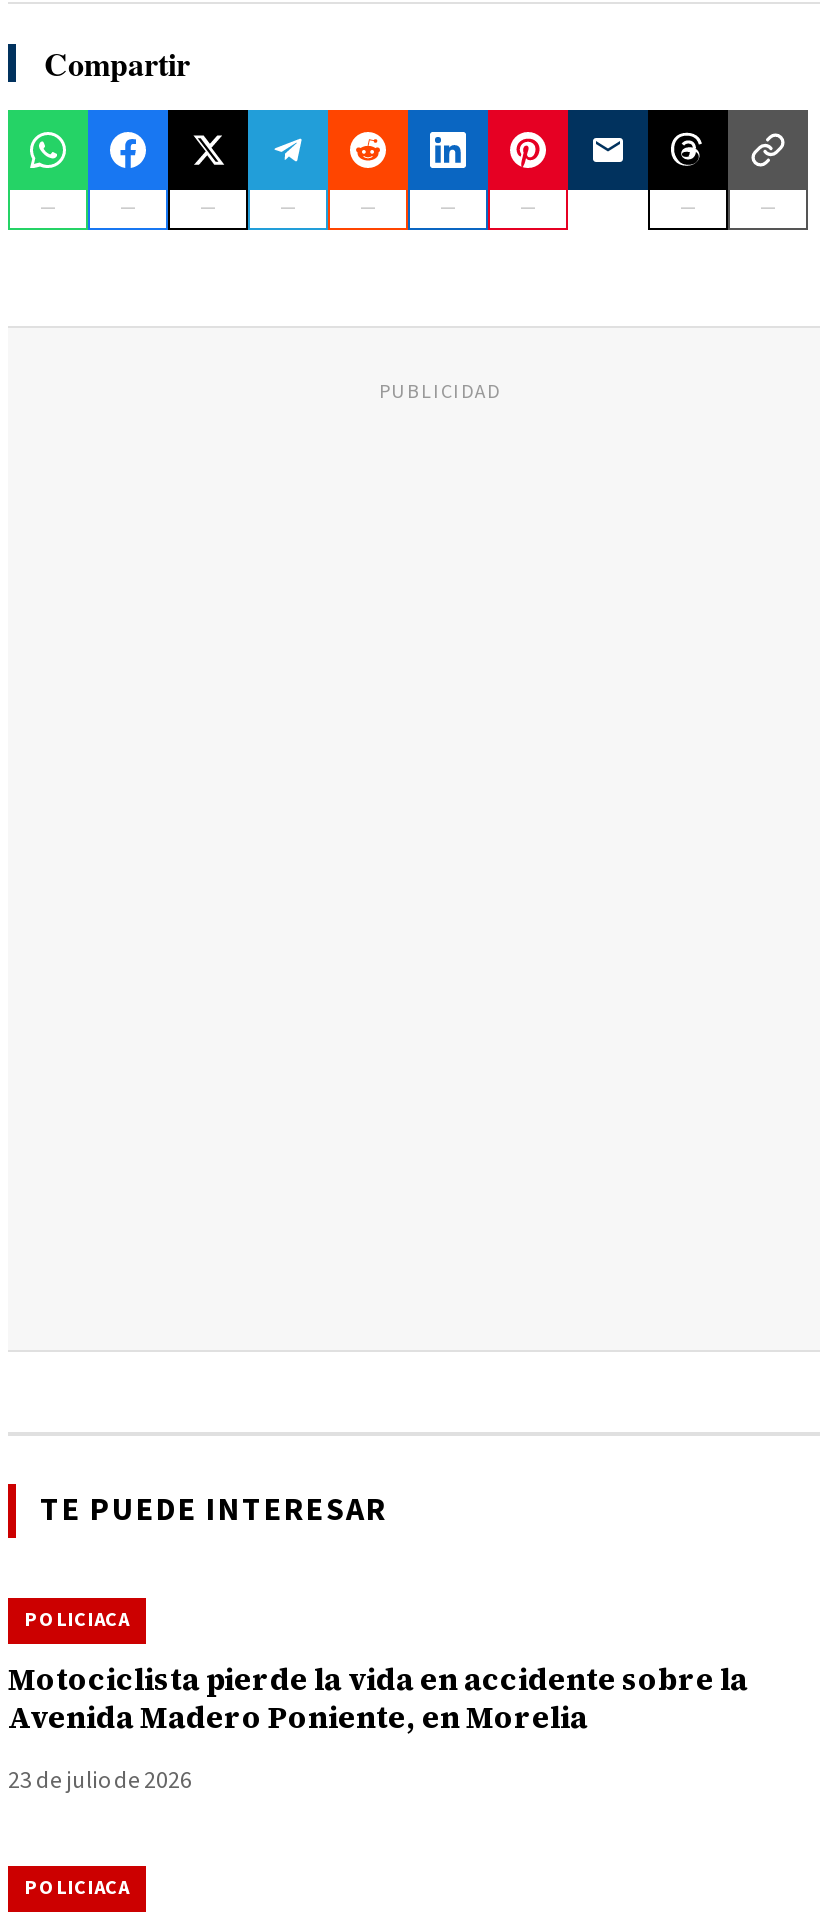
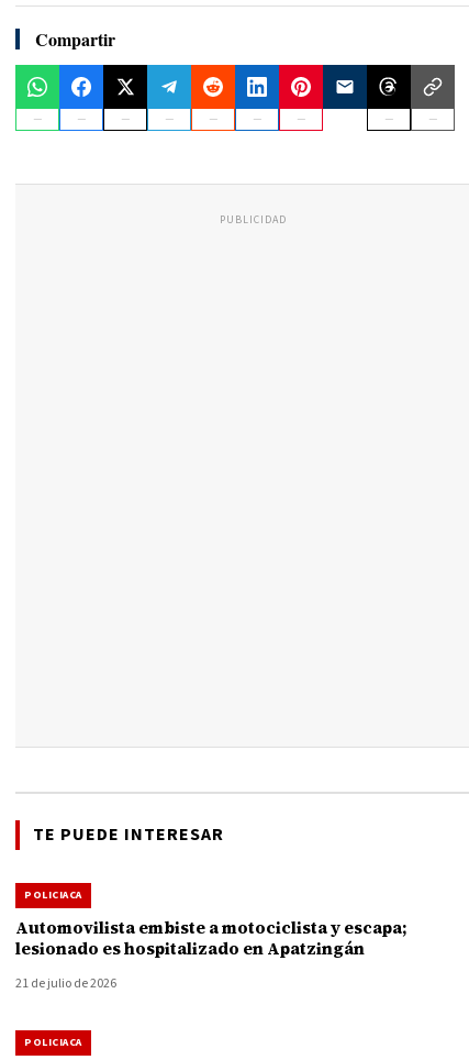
- Motociclista pierde la vida en accidente sobre la
- Avenida Madero Poniente, en Morelia
+ Automovilista embiste a motociclista y escapa;
+ lesionado es hospitalizado en Apatzingán

- 23 de julio de 2026
+ 21 de julio de 2026
